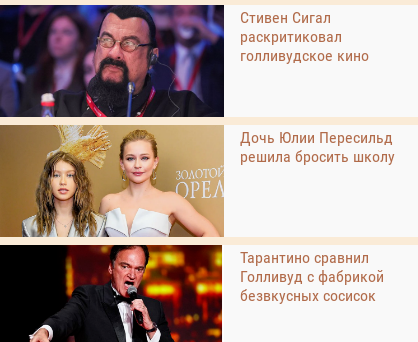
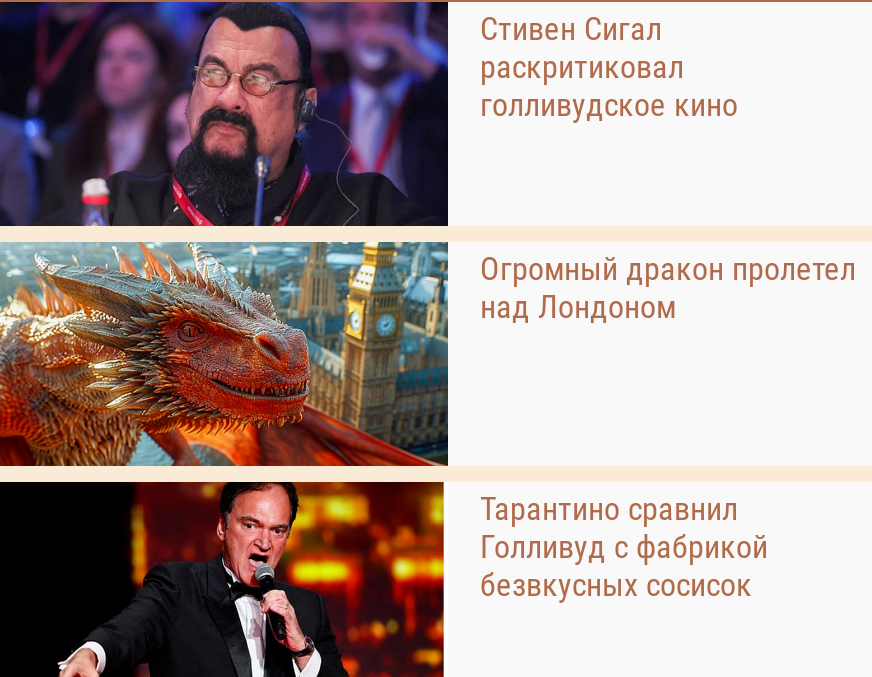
- [image]
- Дочь Юлии Пересильд
- решила бросить школу
+ [image]
+ Огромный дракон пролетел
+ над Лондоном
